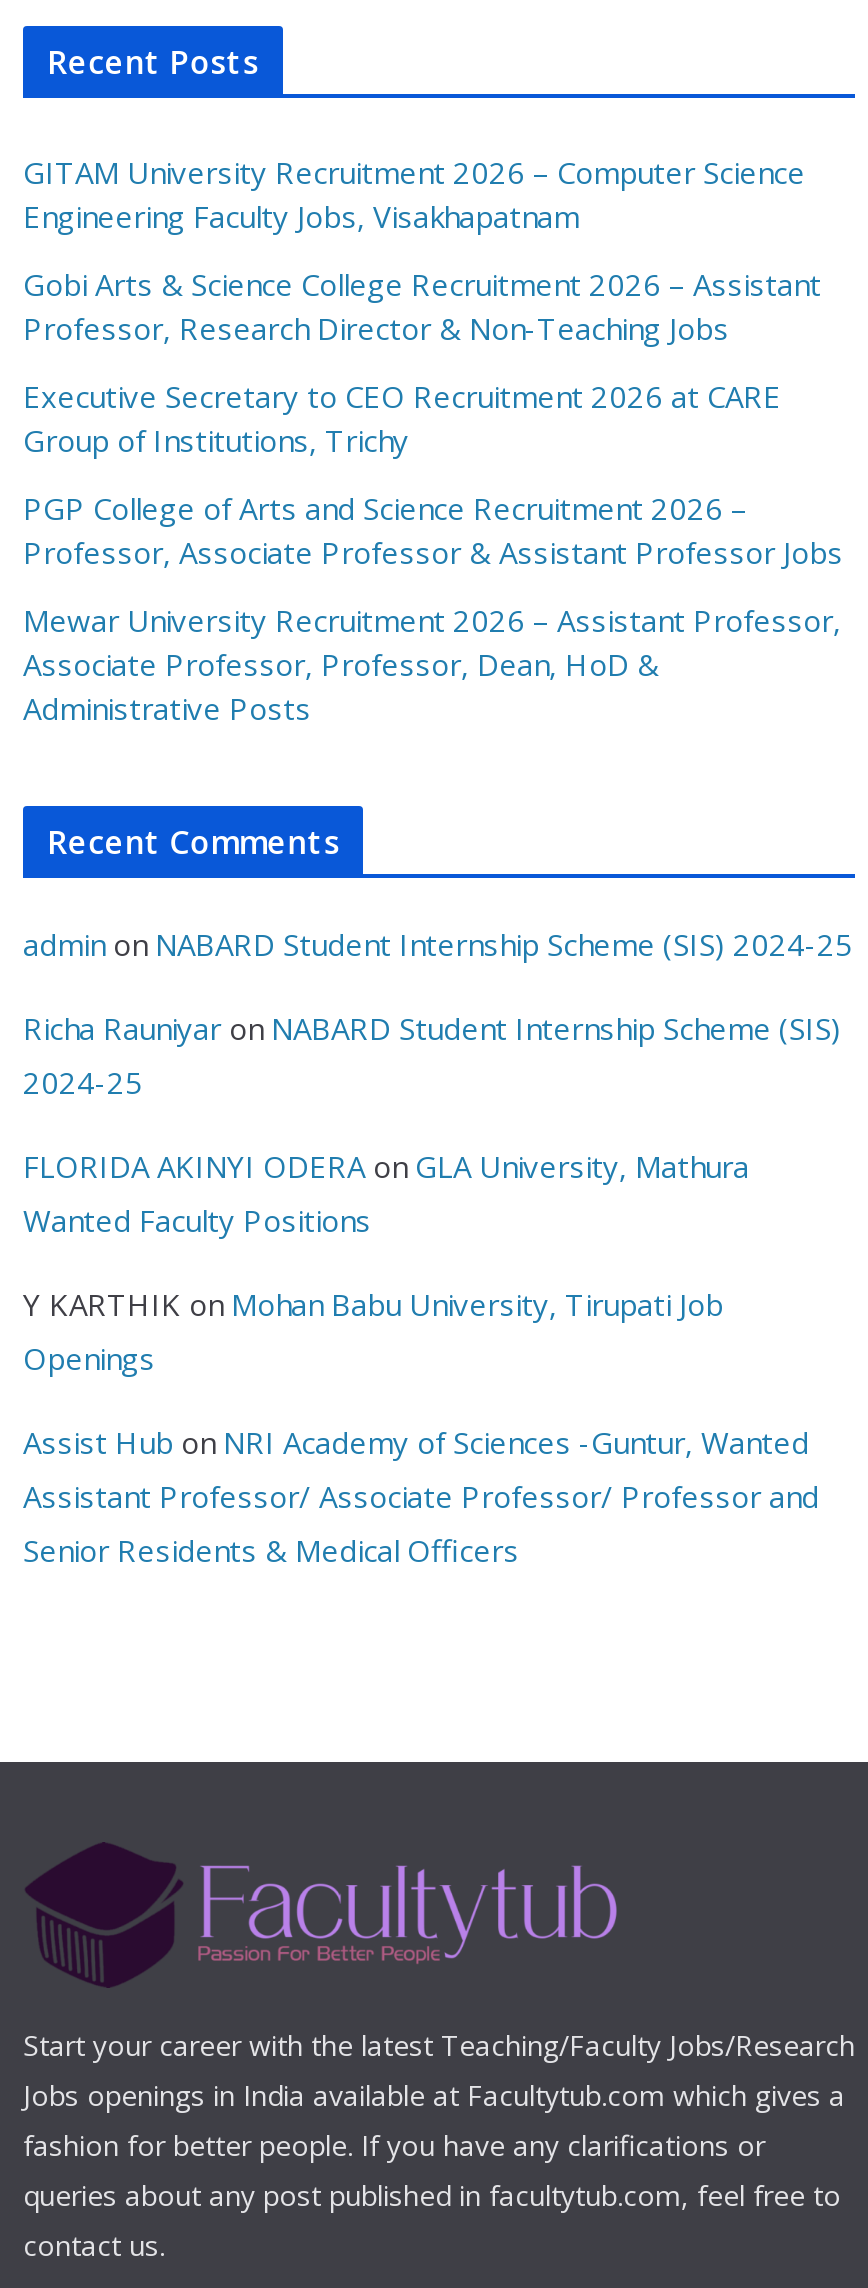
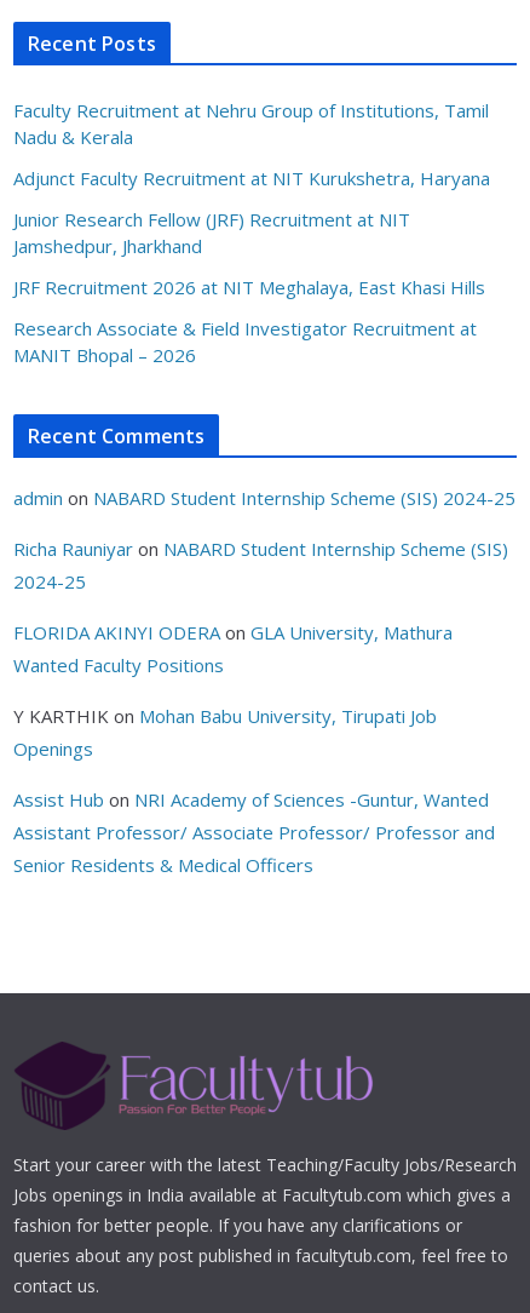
- GITAM University Recruitment 2026 – Computer Science
- Engineering Faculty Jobs, Visakhapatnam
+ Faculty Recruitment at Nehru Group of Institutions, Tamil
+ Nadu & Kerala

- Gobi Arts & Science College Recruitment 2026 – Assistant
- Professor, Research Director & Non-Teaching Jobs
+ Adjunct Faculty Recruitment at NIT Kurukshetra, Haryana

- Executive Secretary to CEO Recruitment 2026 at CARE
- Group of Institutions, Trichy
+ Junior Research Fellow (JRF) Recruitment at NIT
+ Jamshedpur, Jharkhand

- PGP College of Arts and Science Recruitment 2026 –
- Professor, Associate Professor & Assistant Professor Jobs
+ JRF Recruitment 2026 at NIT Meghalaya, East Khasi Hills

- Mewar University Recruitment 2026 – Assistant Professor,
- Associate Professor, Professor, Dean, HoD &
- Administrative Posts
+ Research Associate & Field Investigator Recruitment at
+ MANIT Bhopal – 2026
